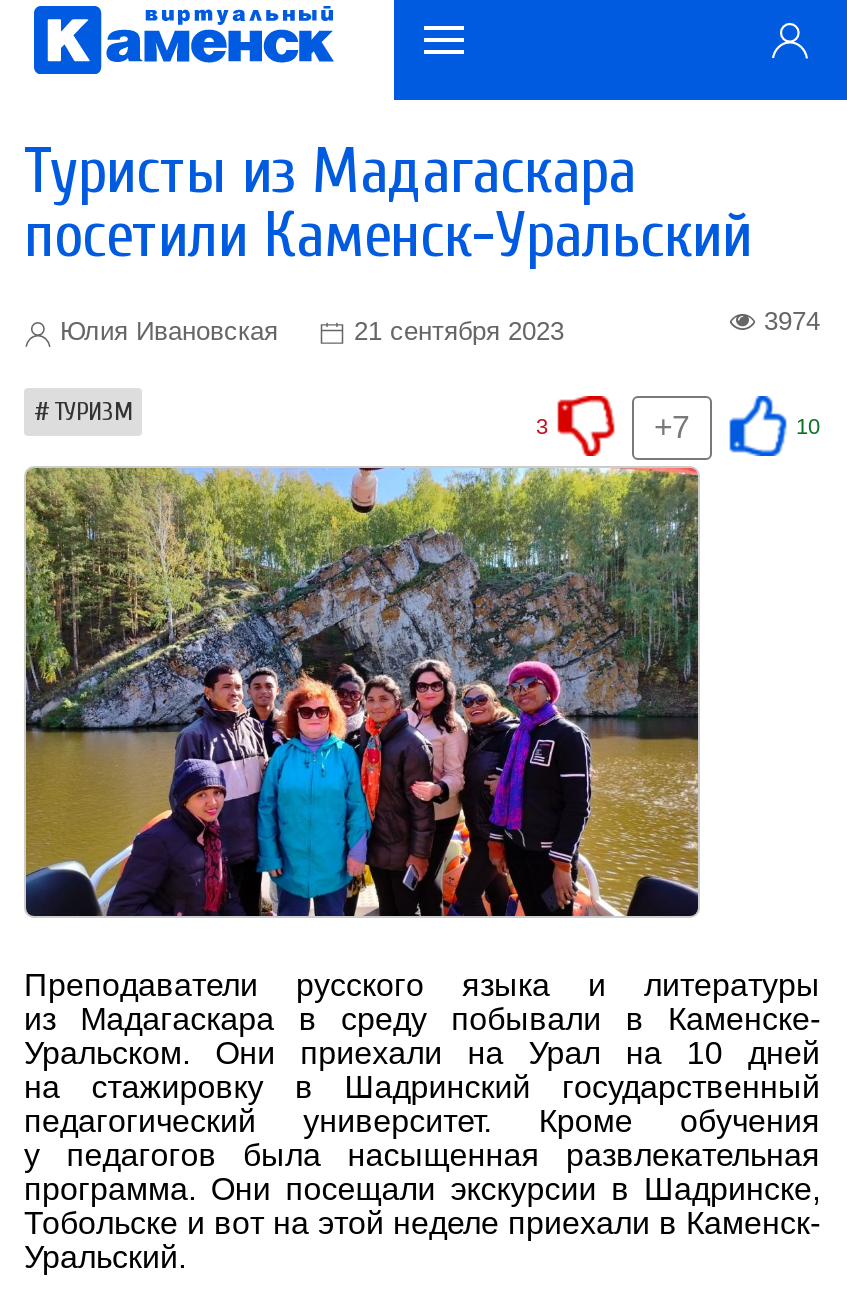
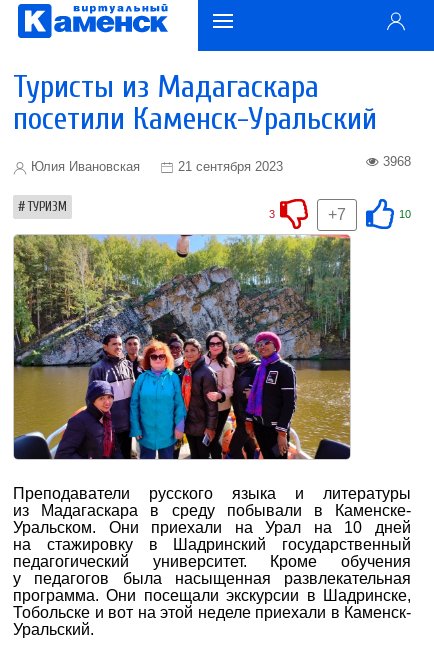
- 3974
+ 3968
